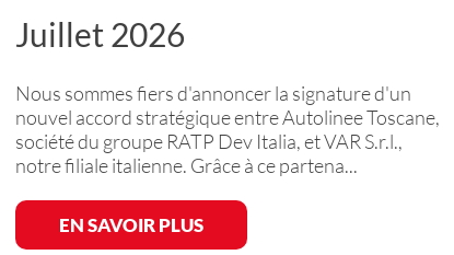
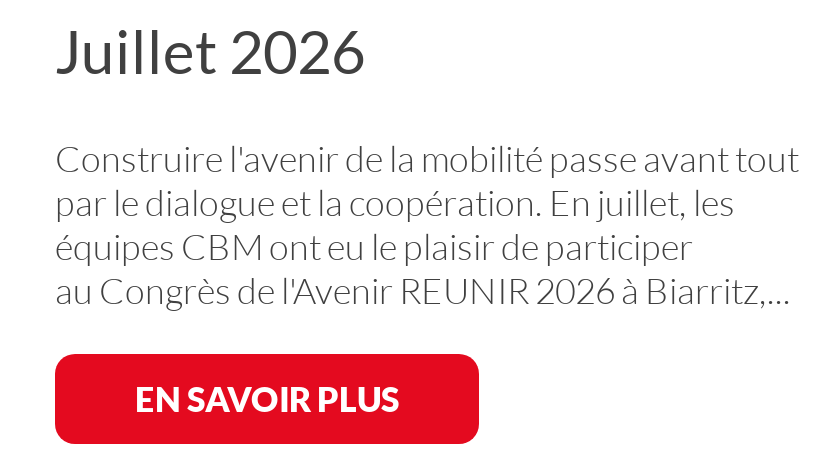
- Nous sommes fiers d'annoncer la signature d'un
- nouvel accord stratégique entre Autolinee Toscane,
- société du groupe RATP Dev Italia, et VAR S.r.l.,
- notre filiale italienne. Grâce à ce partena...
+ Construire l'avenir de la mobilité passe avant tout
+ par le dialogue et la coopération. En juillet, les
+ équipes CBM ont eu le plaisir de participer
+ au Congrès de l'Avenir REUNIR 2026 à Biarritz,...
